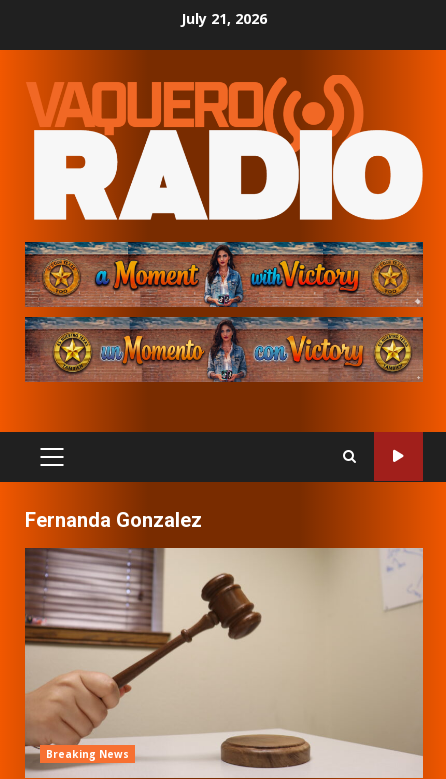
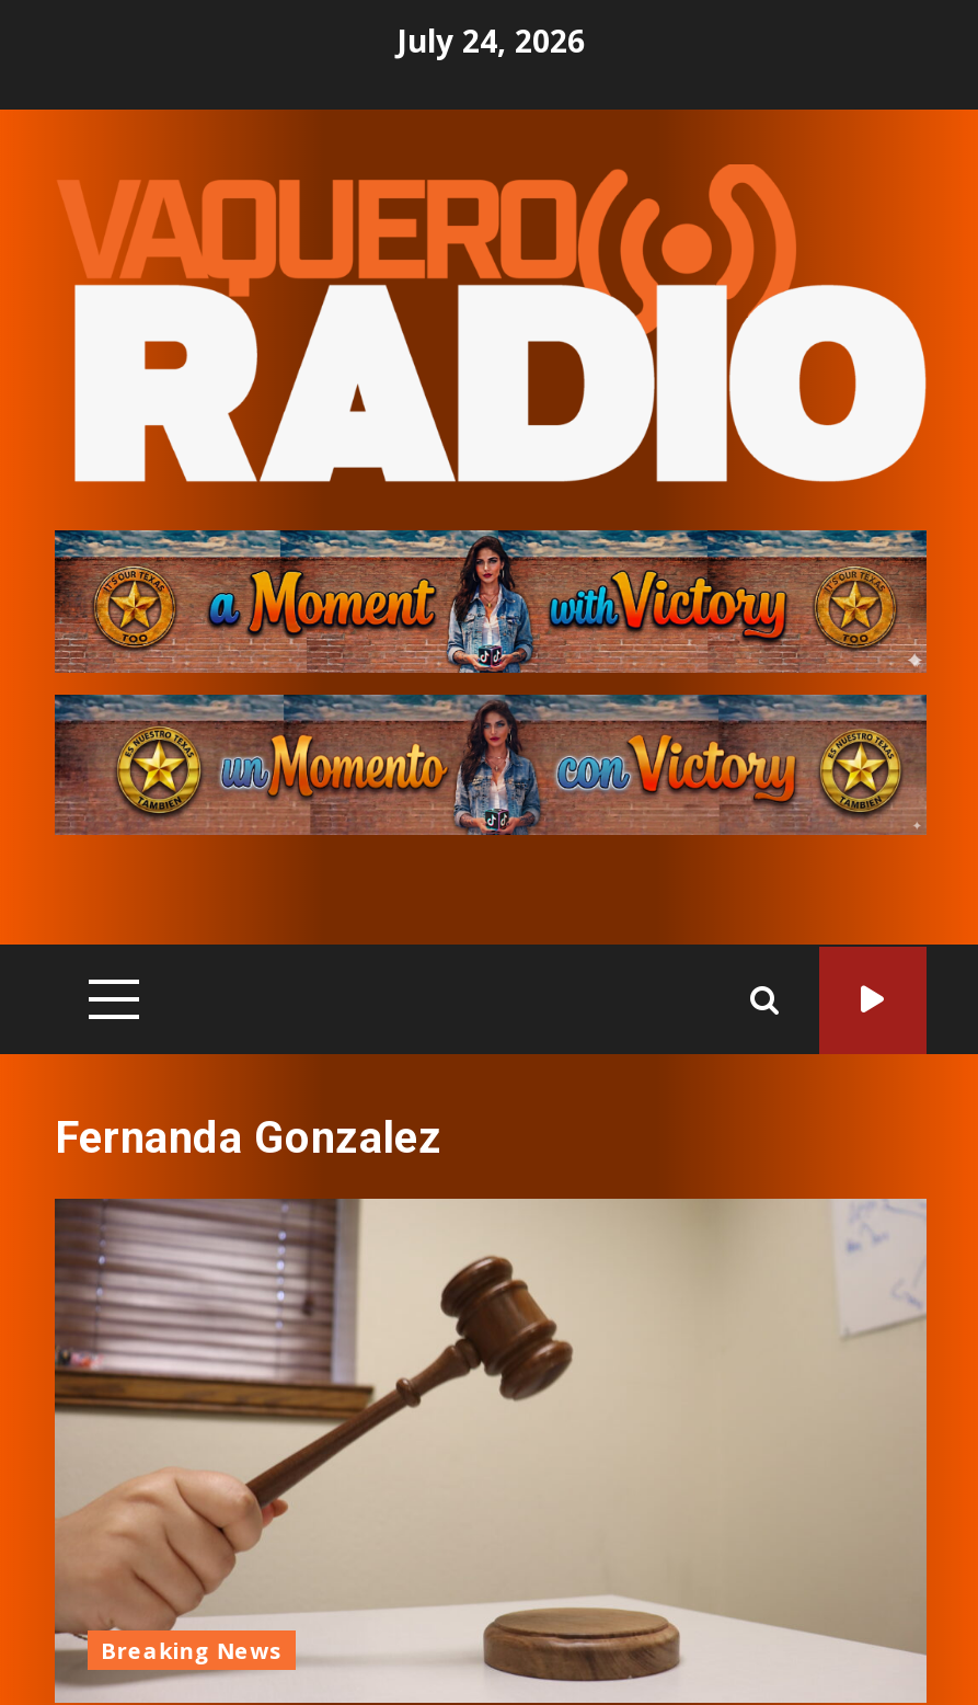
- July 21, 2026
+ July 24, 2026
